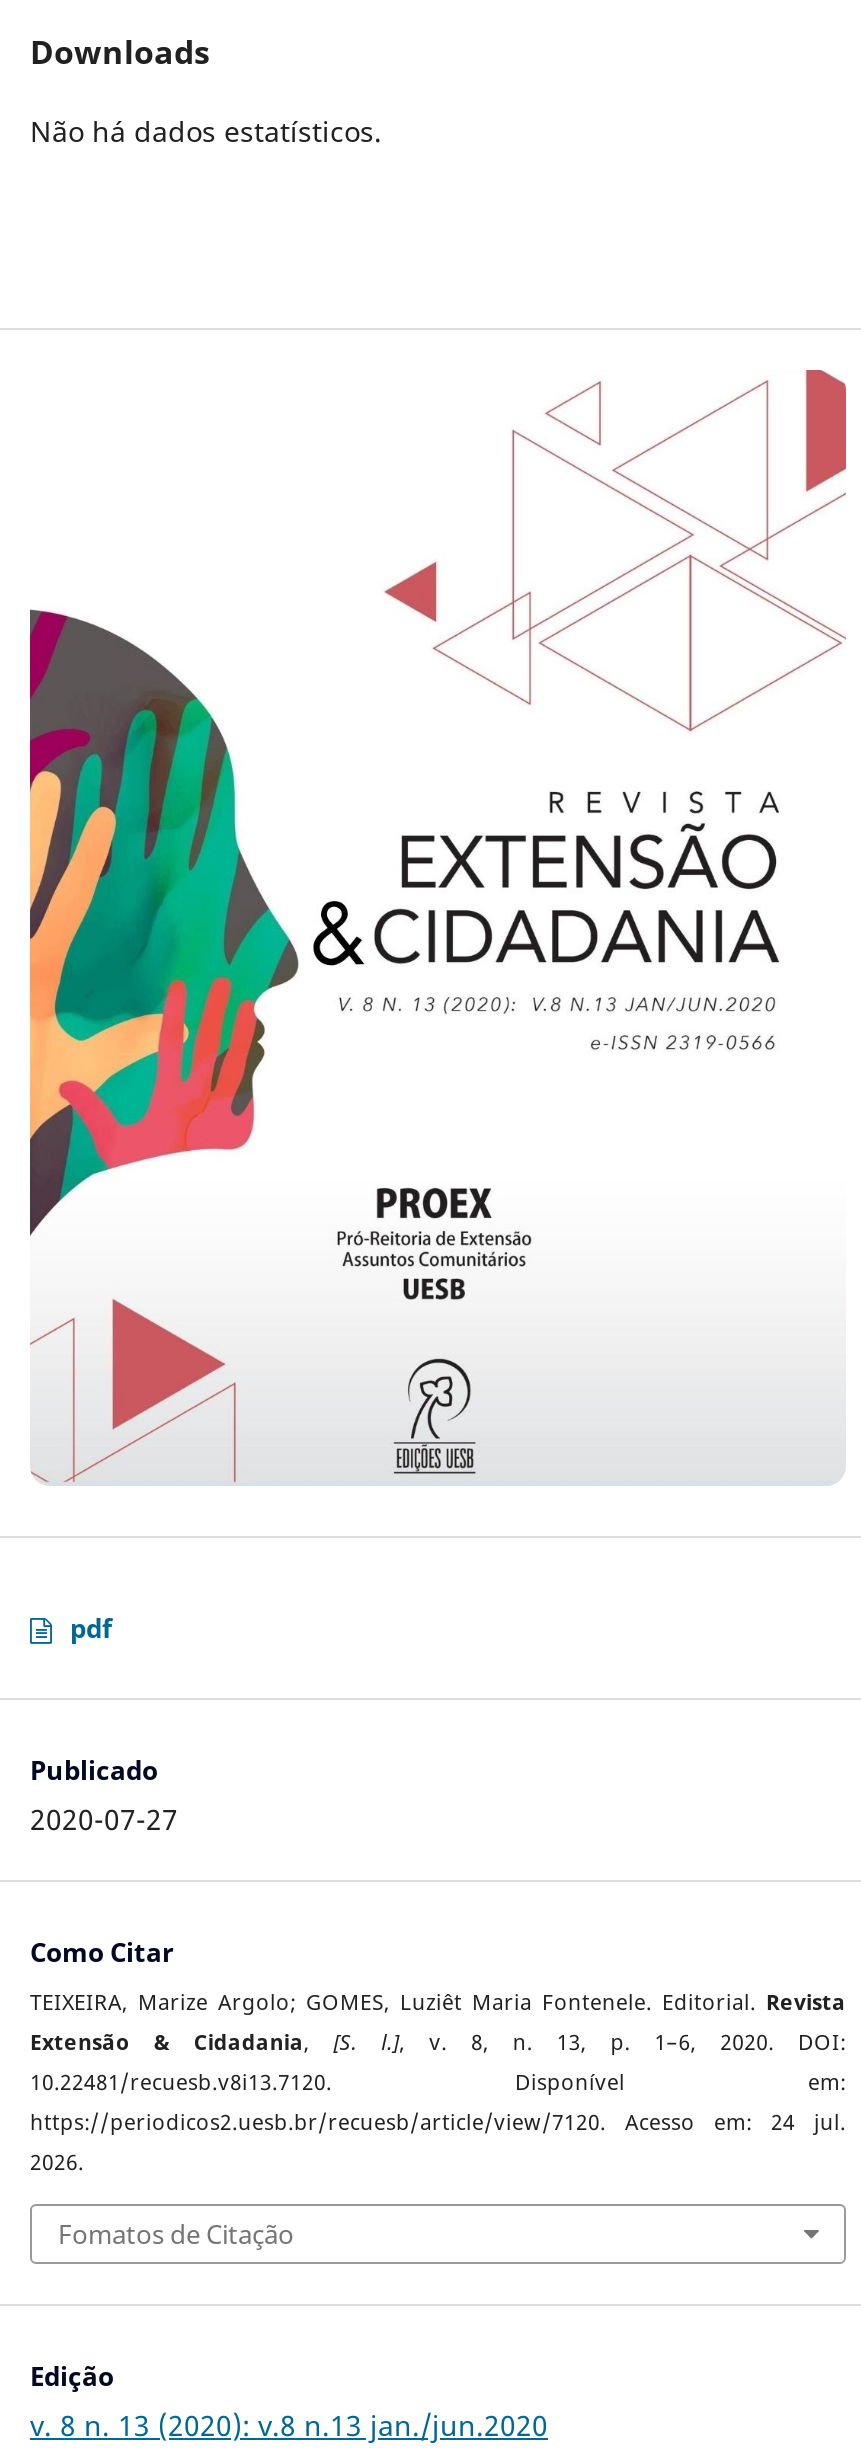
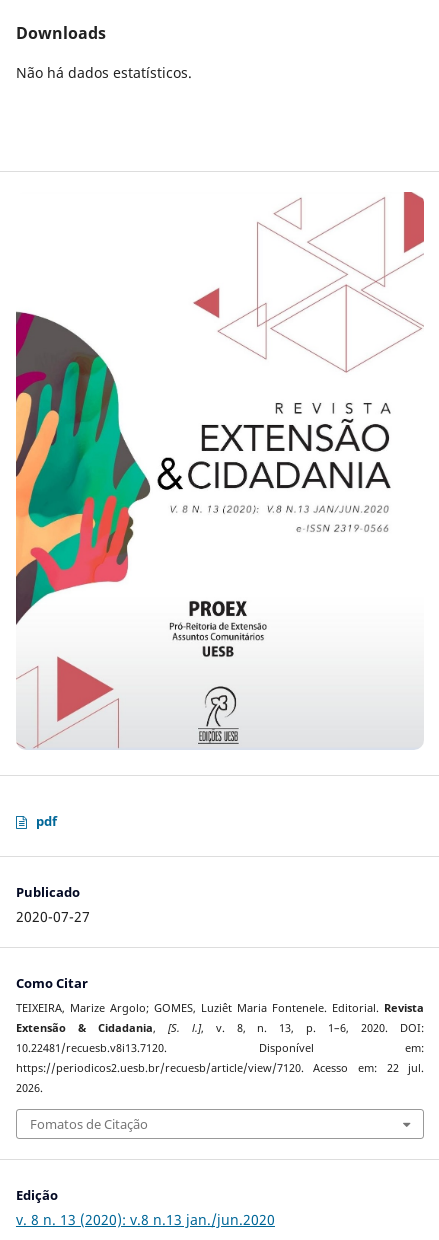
- https://periodicos2.uesb.br/recuesb/article/view/7120. Acesso em: 24 jul.
+ https://periodicos2.uesb.br/recuesb/article/view/7120. Acesso em: 22 jul.
